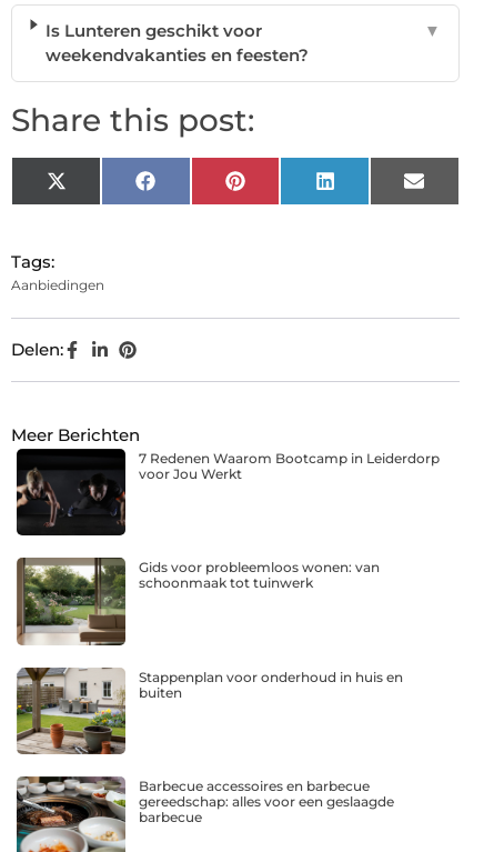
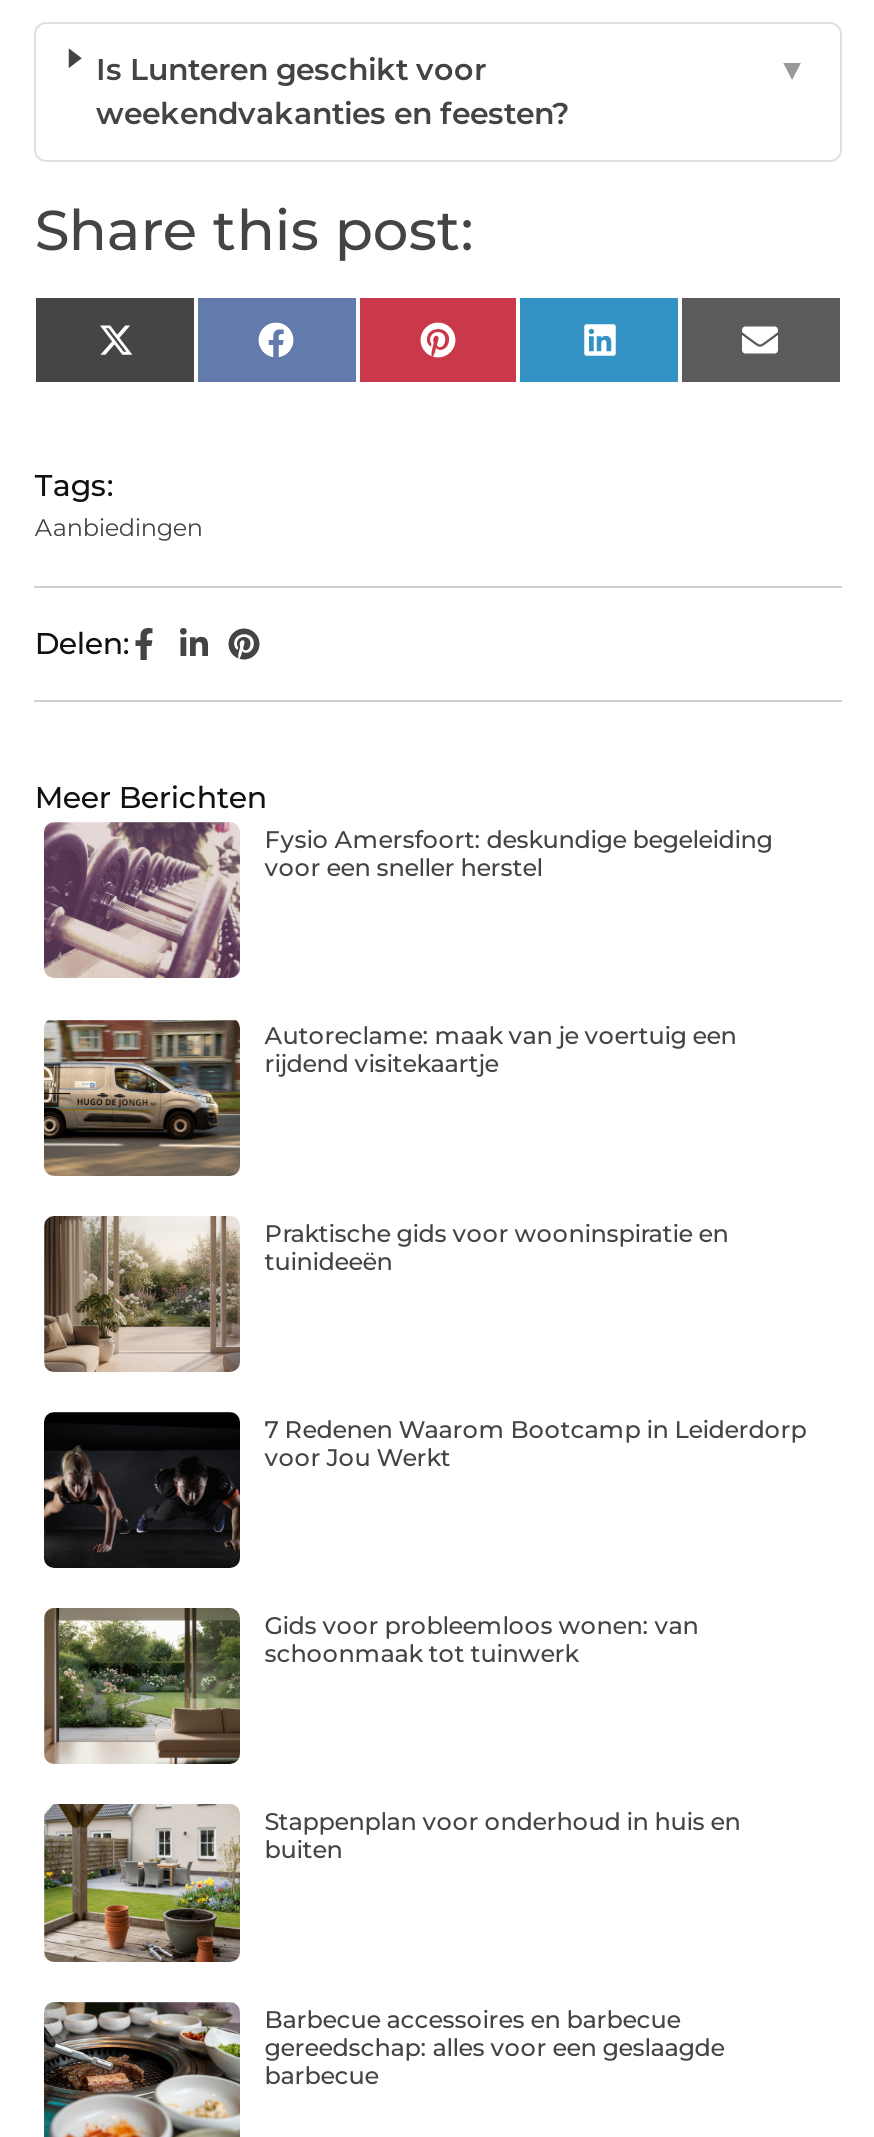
+ [image]
+ Fysio Amersfoort: deskundige begeleiding
+ voor een sneller herstel

+ [image]
+ Autoreclame: maak van je voertuig een
+ rijdend visitekaartje

+ [image]
+ Praktische gids voor wooninspiratie en
+ tuinideeën
